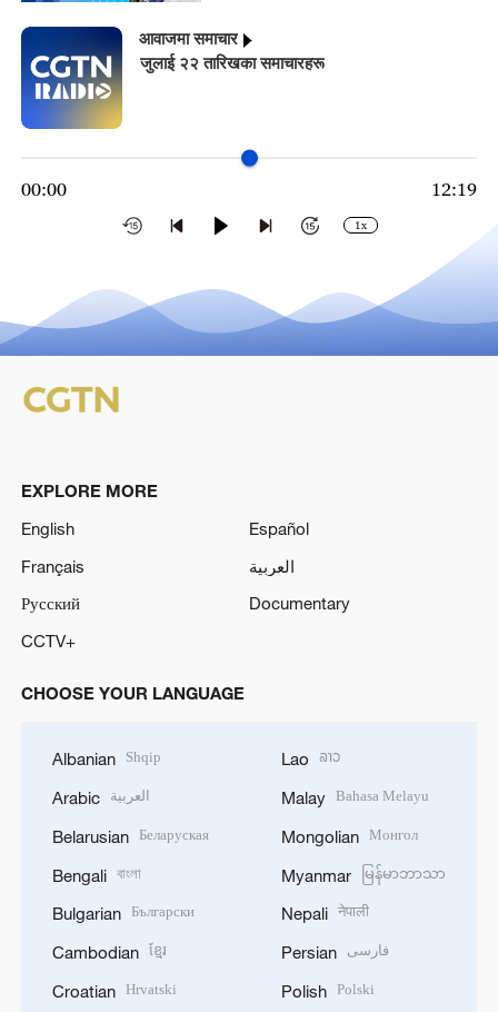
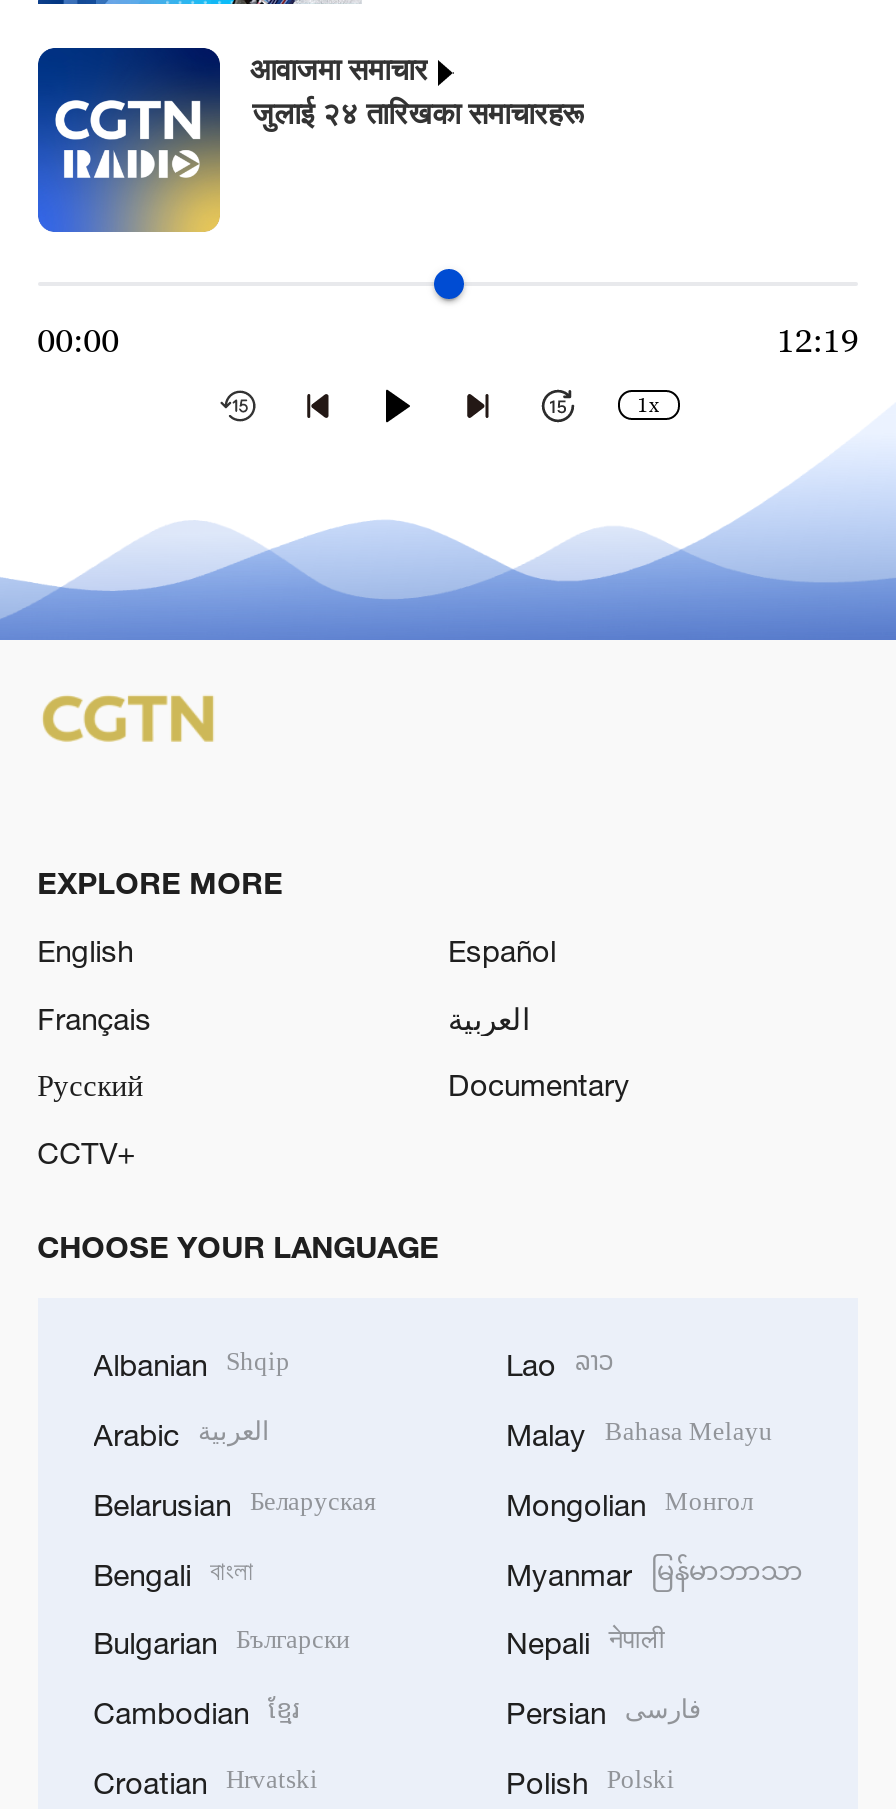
- जुलाई २२ तारिखका समाचारहरू
+ जुलाई २४ तारिखका समाचारहरू
